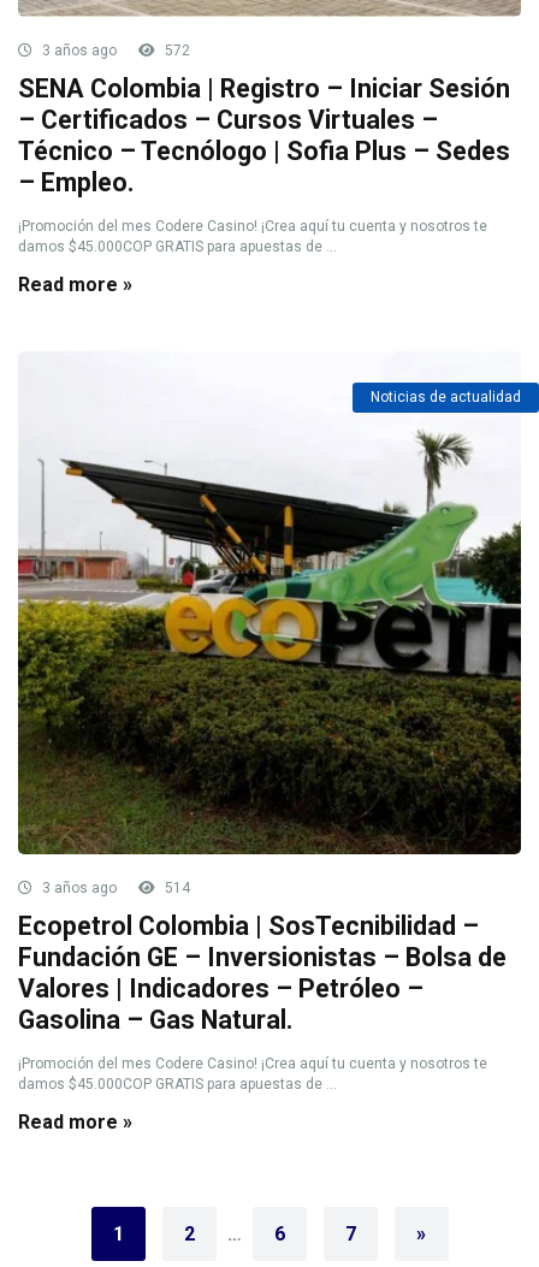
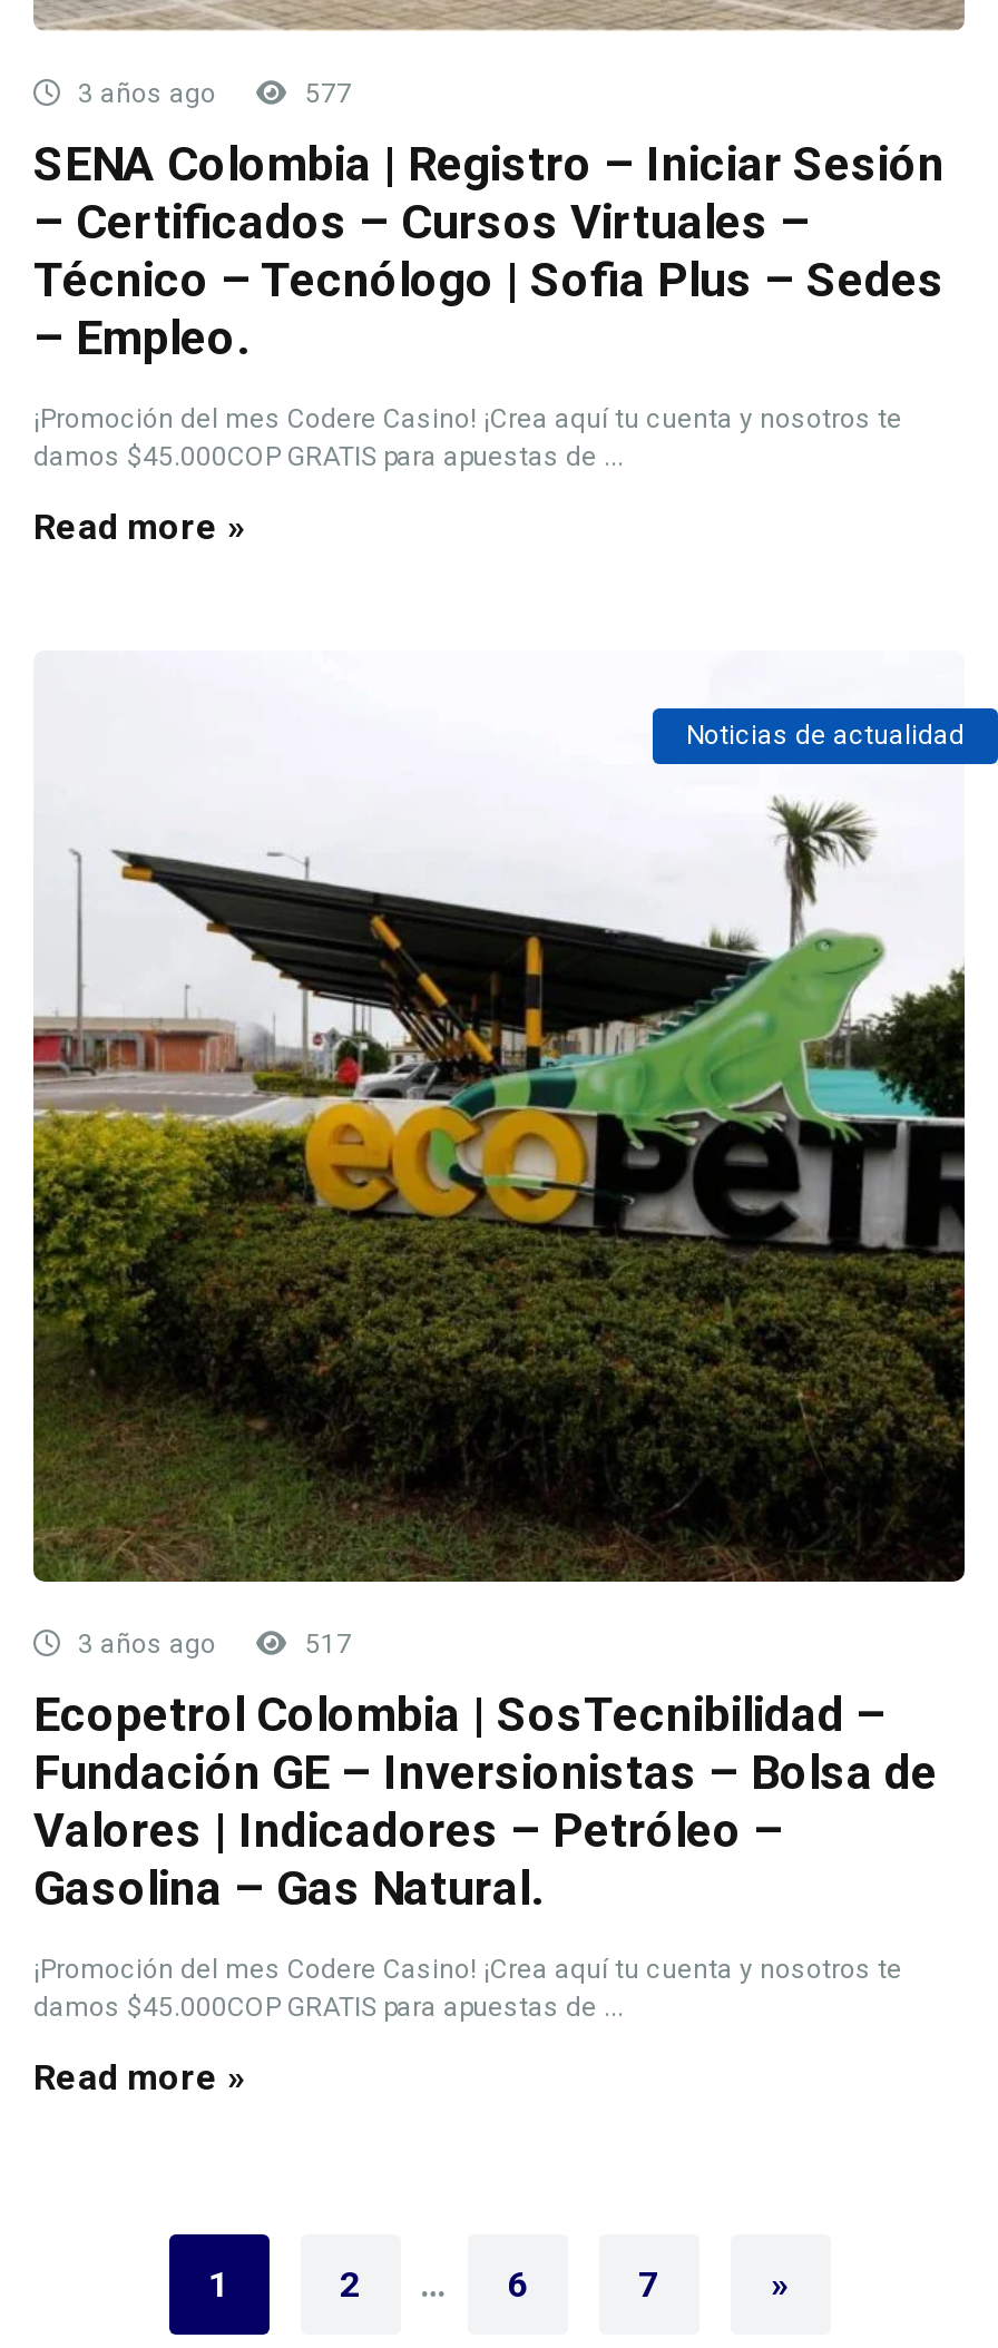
- 572
+ 577

- 514
+ 517
